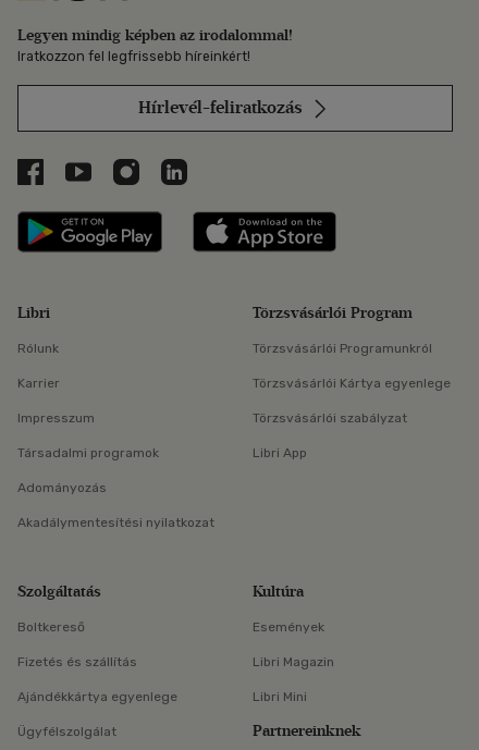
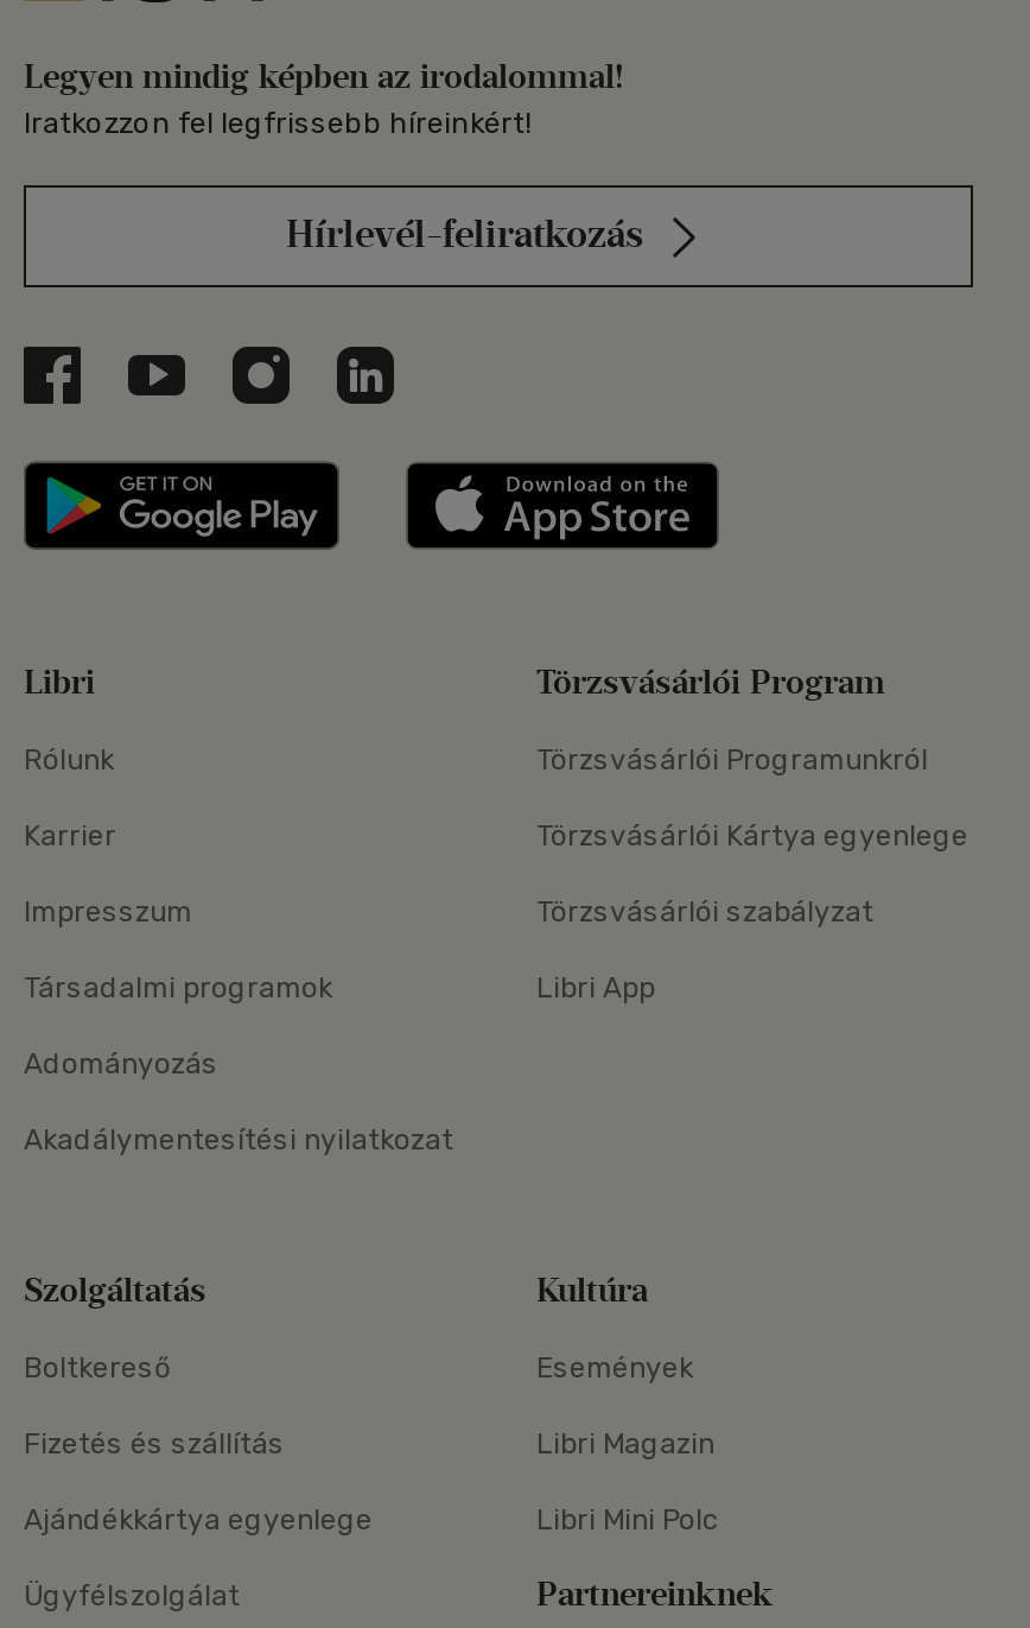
- Libri Mini
+ Libri Mini Polc
